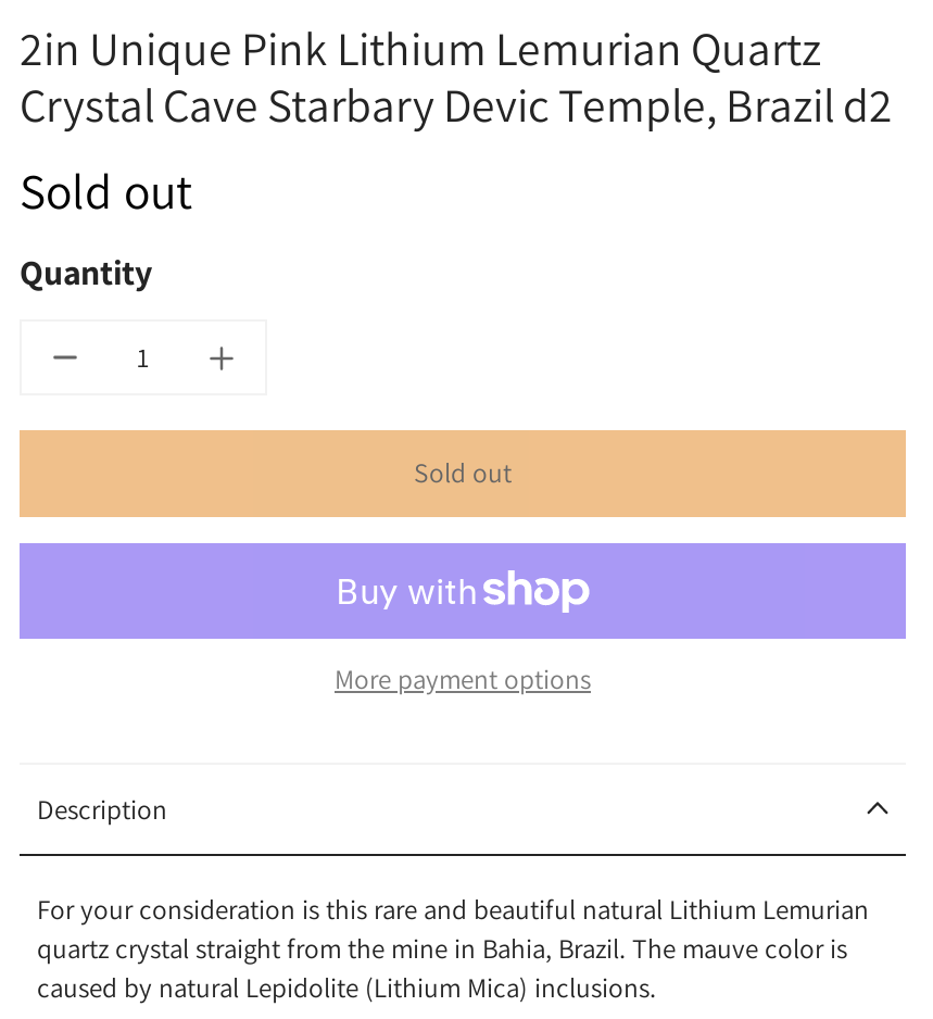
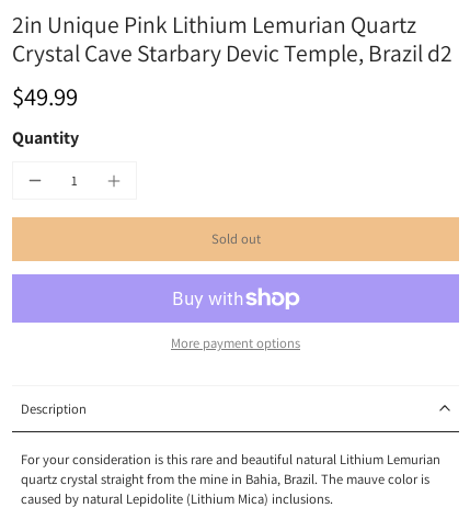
- Sold out
+ $49.99
